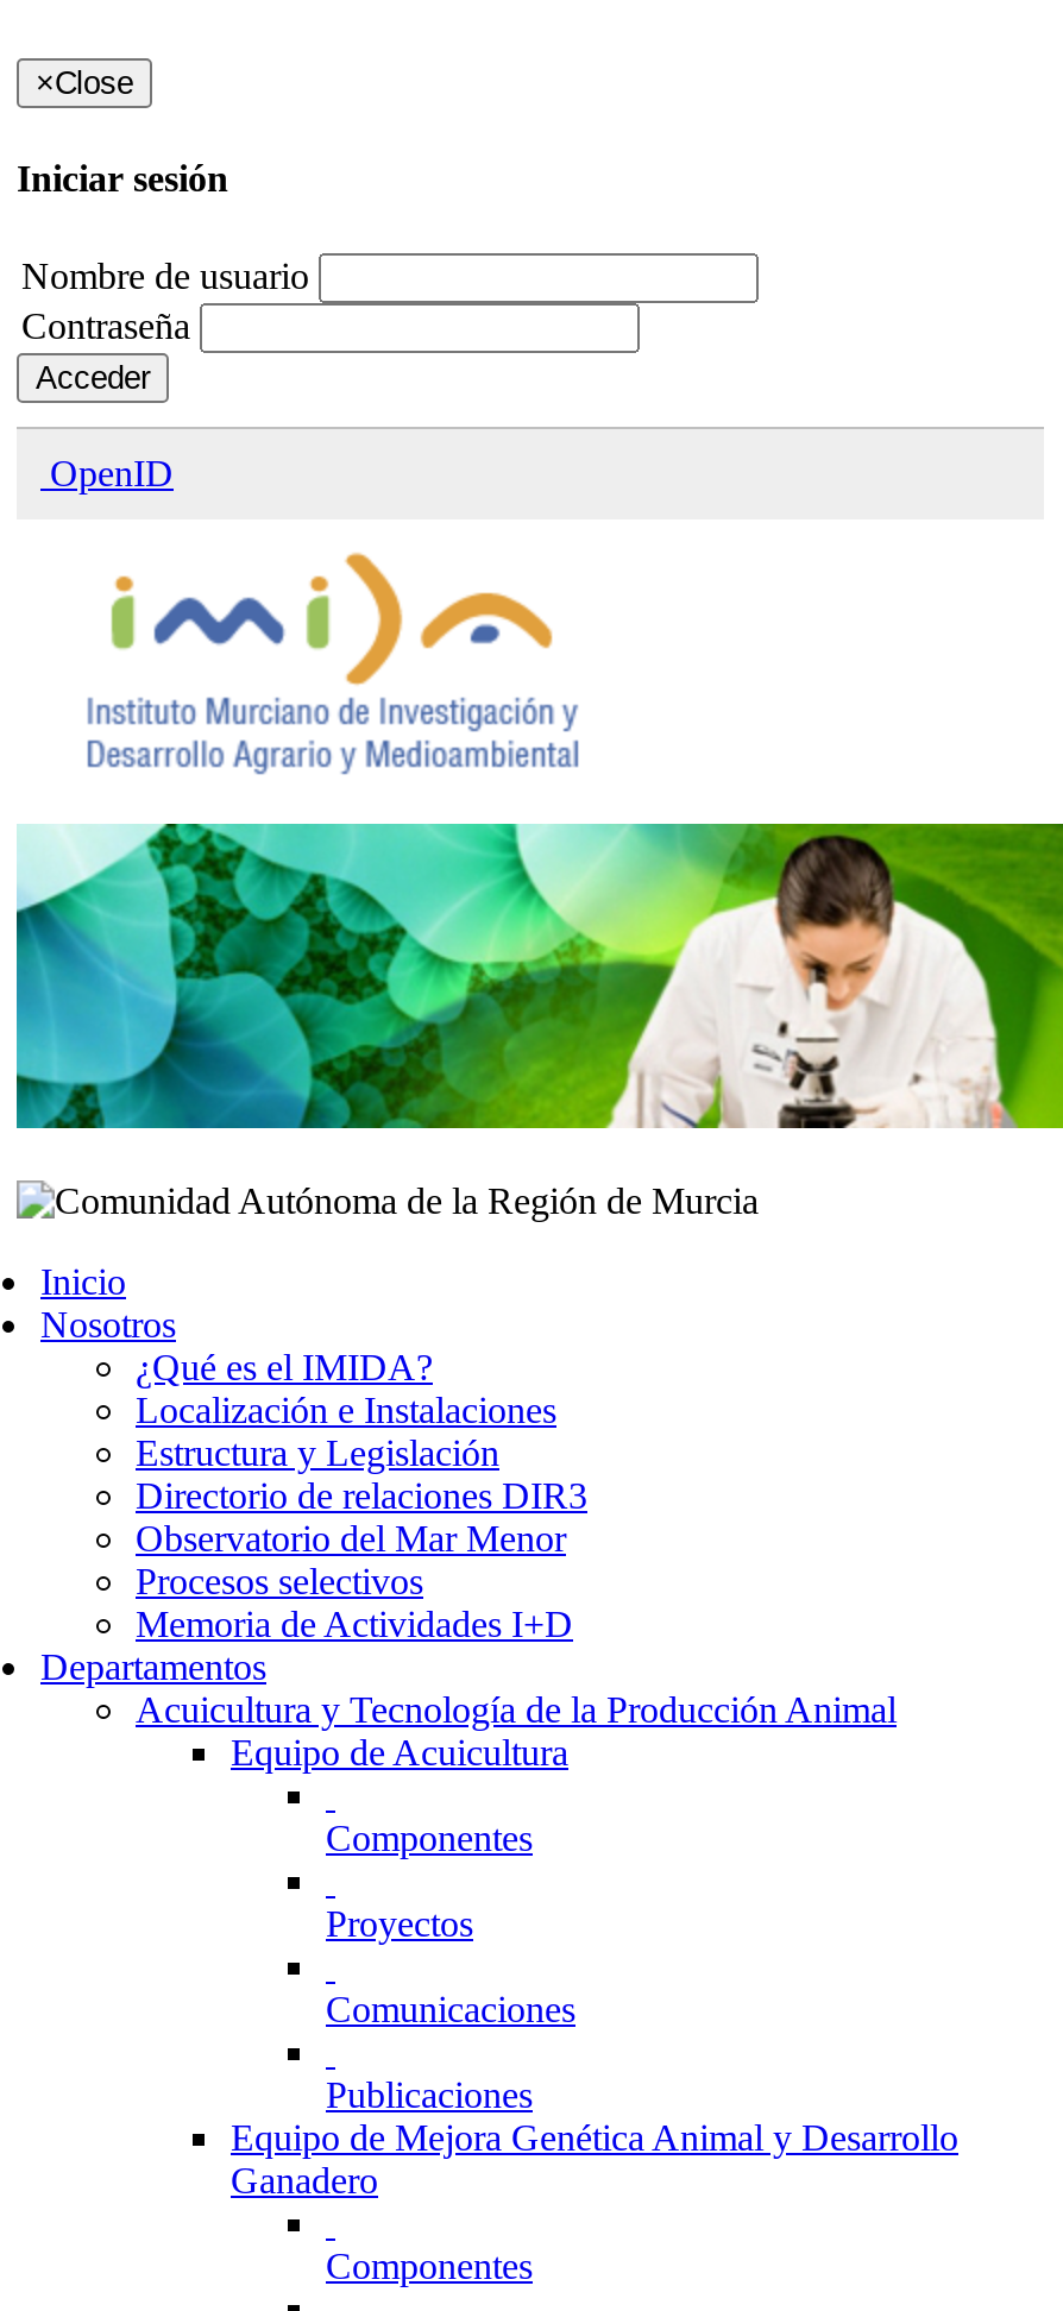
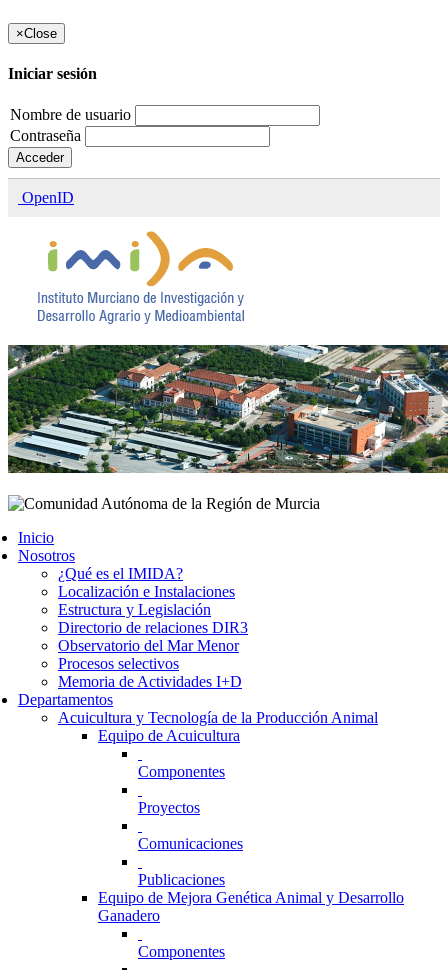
- [image]
+ [image]
